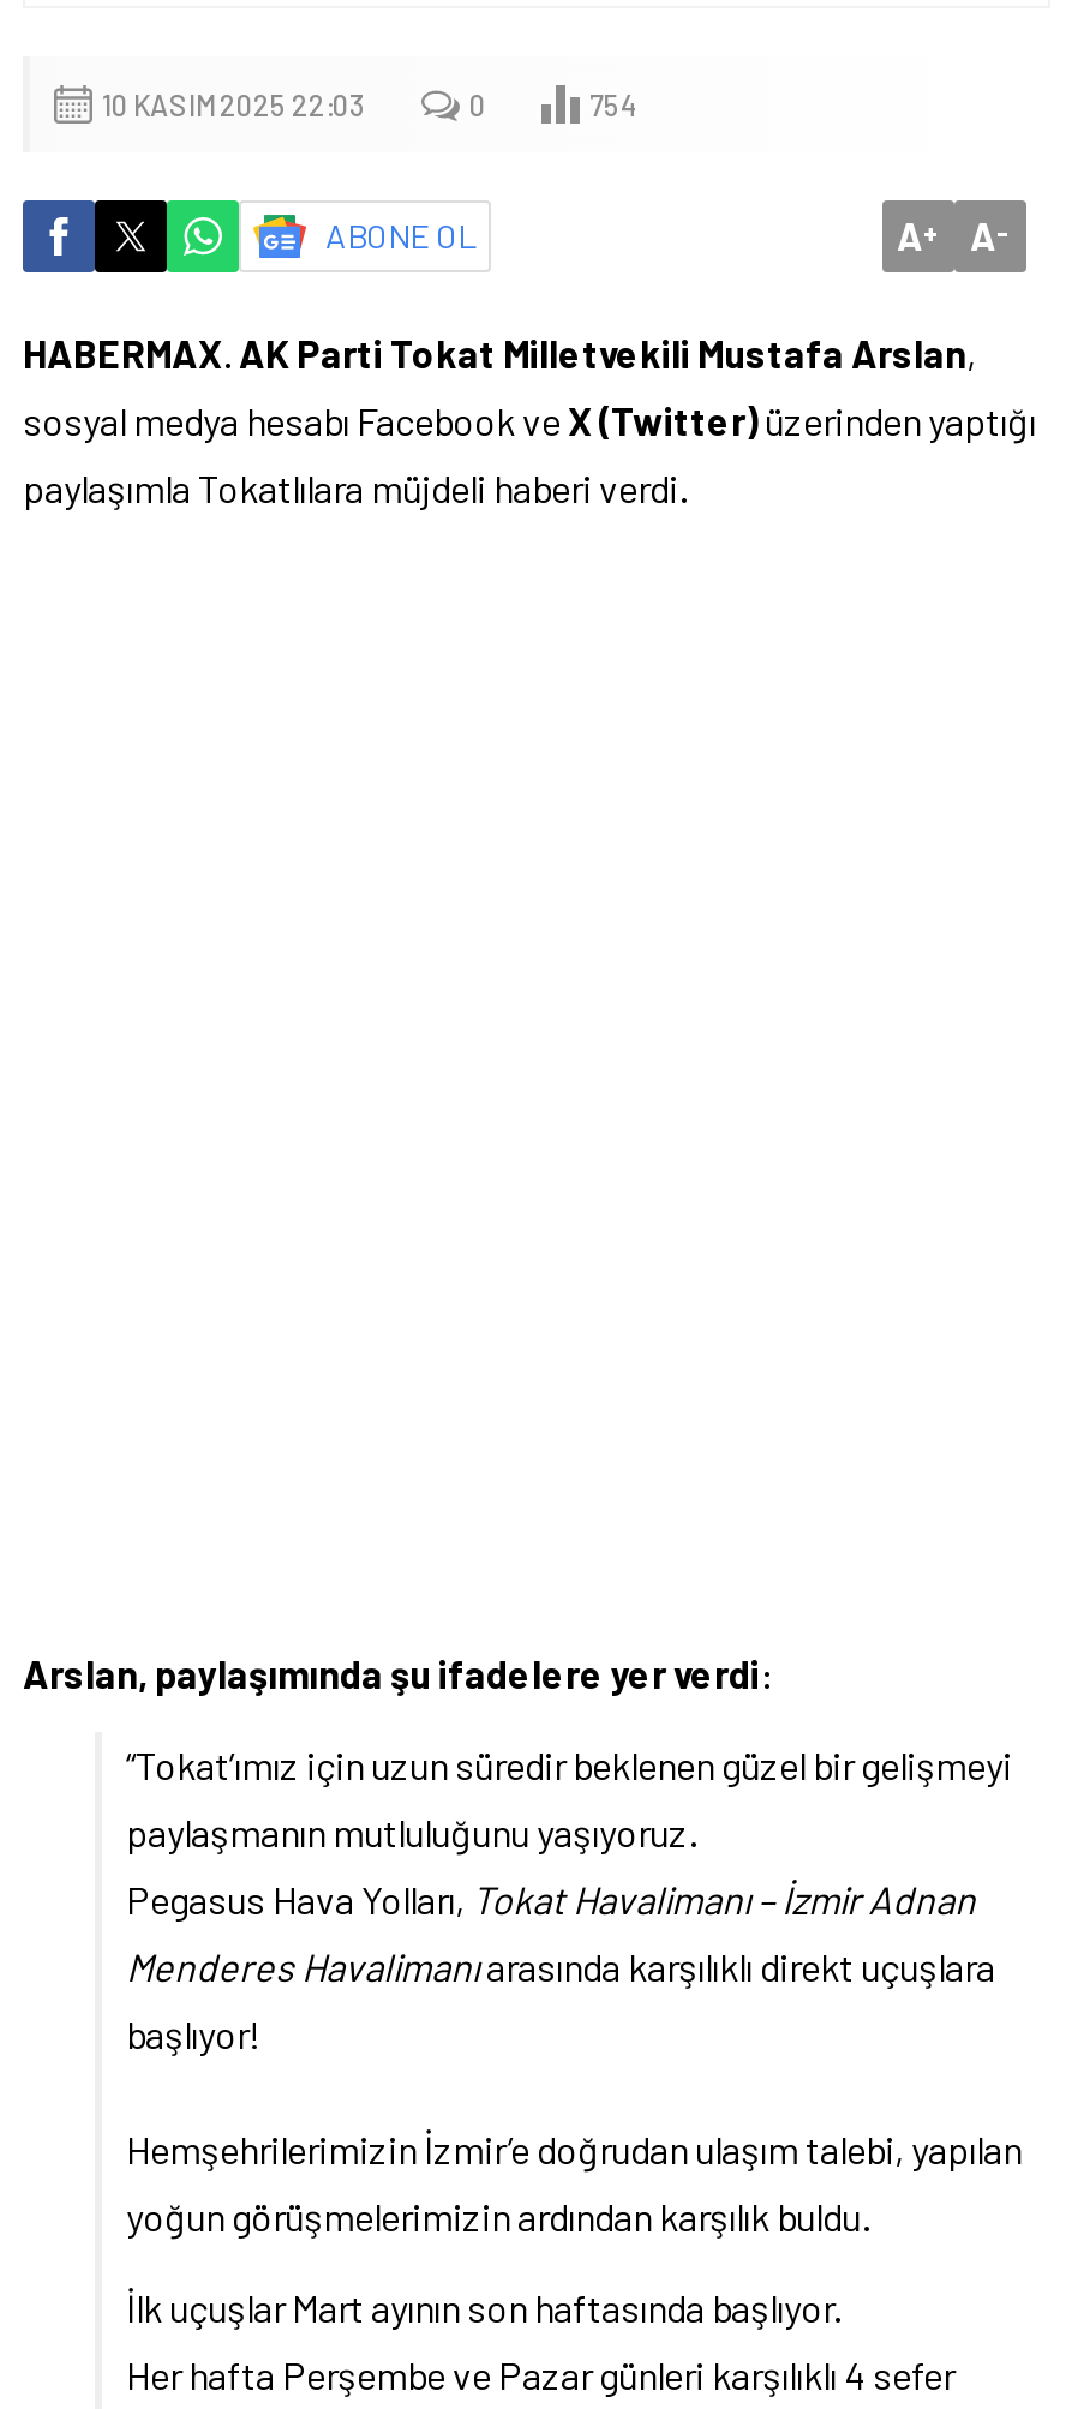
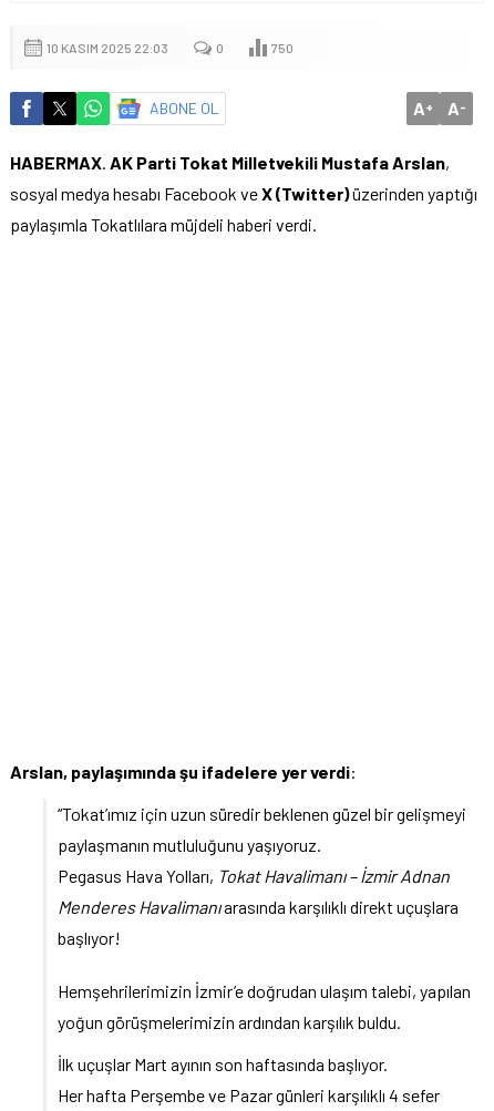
- 754
+ 750
